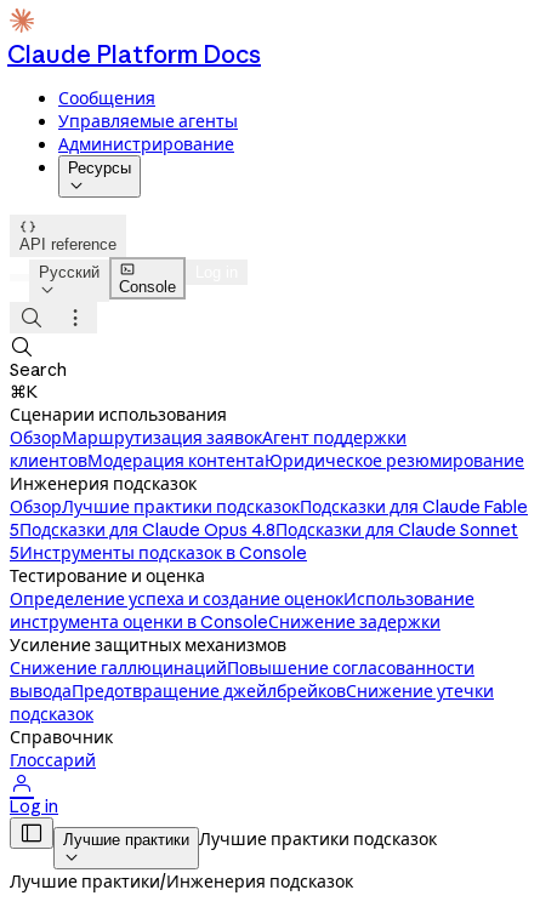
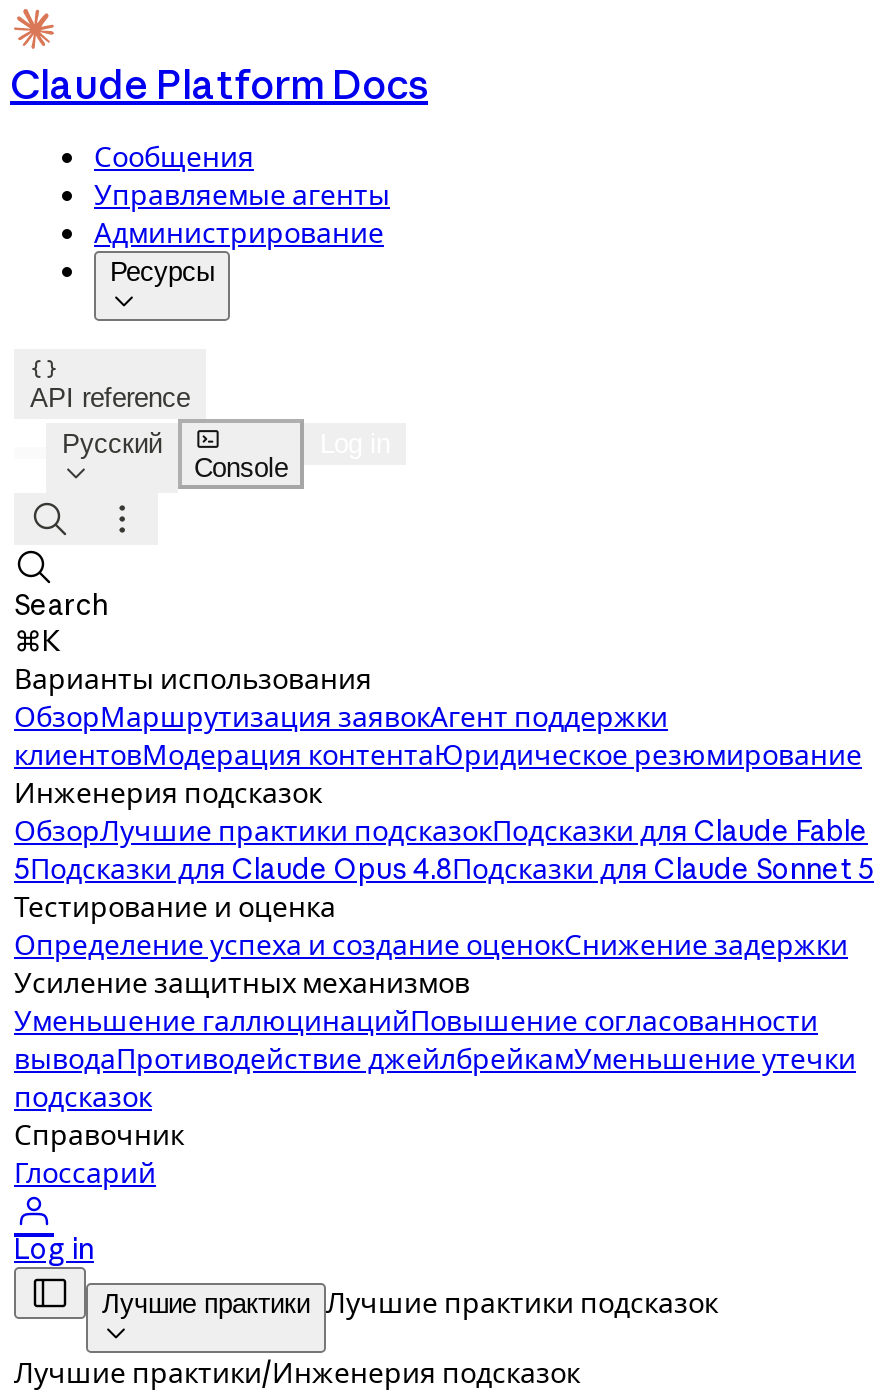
- Сценарии использования
+ Варианты использования

- 5Подсказки для Claude Opus 4.8Подсказки для Claude Sonnet
- 5Инструменты подсказок в Console
+ 5Подсказки для Claude Opus 4.8Подсказки для Claude Sonnet 5

- Определение успеха и создание оценокИспользование
- инструмента оценки в ConsoleСнижение задержки
+ Определение успеха и создание оценокСнижение задержки

- Снижение галлюцинацийПовышение согласованности
+ Уменьшение галлюцинацийПовышение согласованности

- выводаПредотвращение джейлбрейковСнижение утечки
+ выводаПротиводействие джейлбрейкамУменьшение утечки
